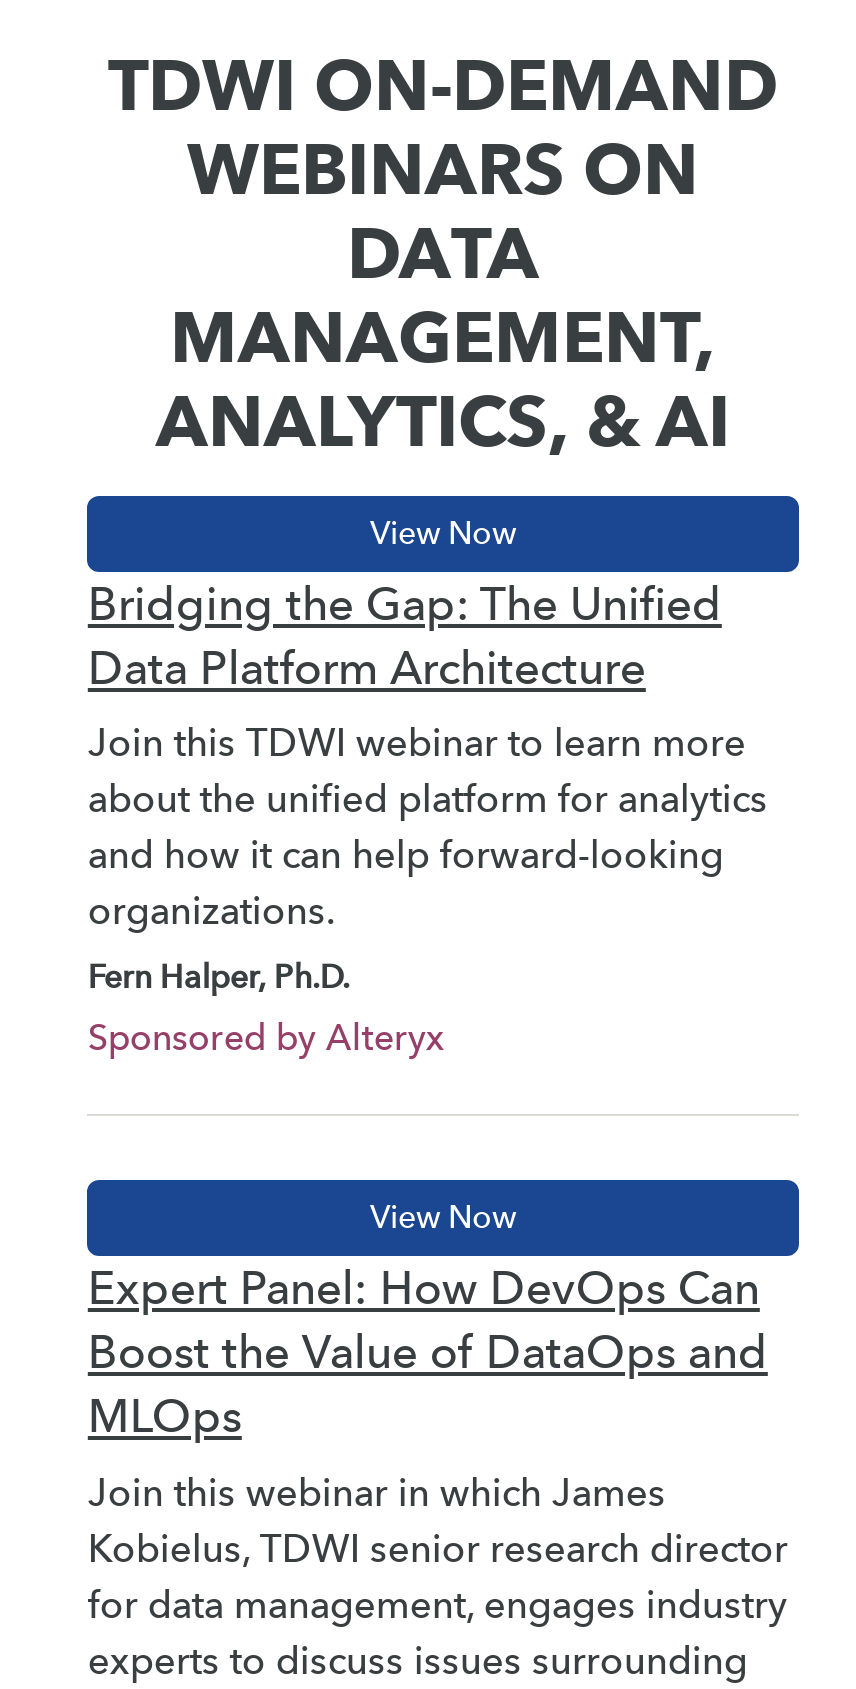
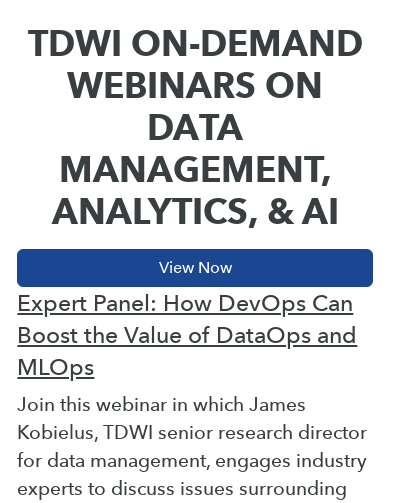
- Bridging the Gap: The Unified
- Data Platform Architecture
- Join this TDWI webinar to learn more
- about the unified platform for analytics
- and how it can help forward-looking
- organizations.
- Fern Halper, Ph.D.
- Sponsored by Alteryx
